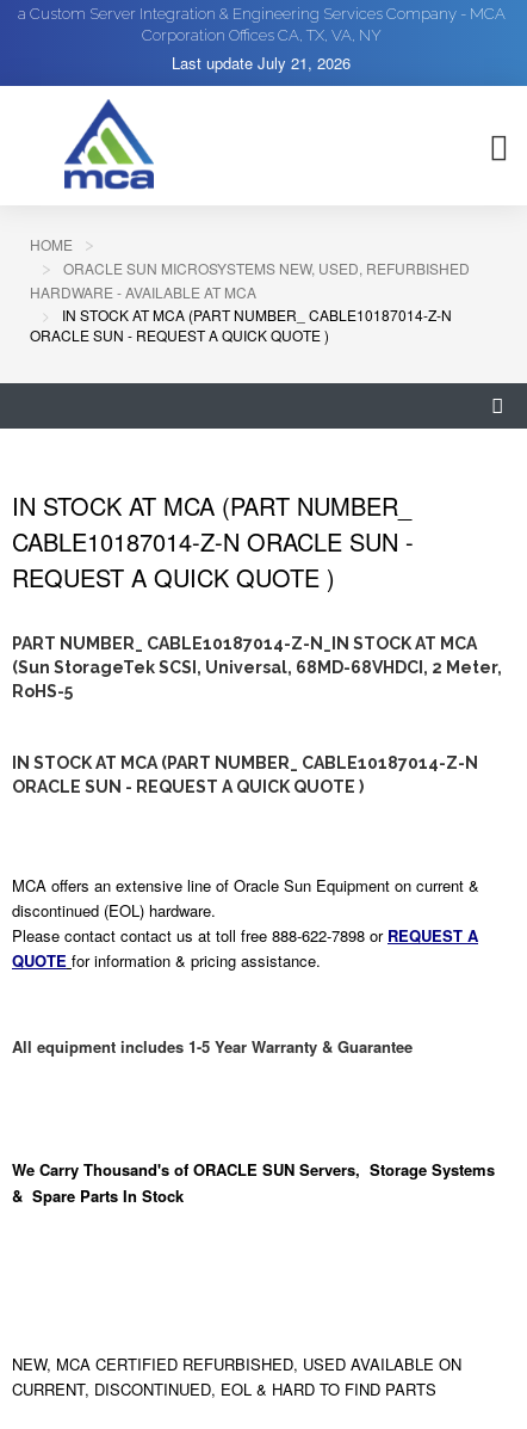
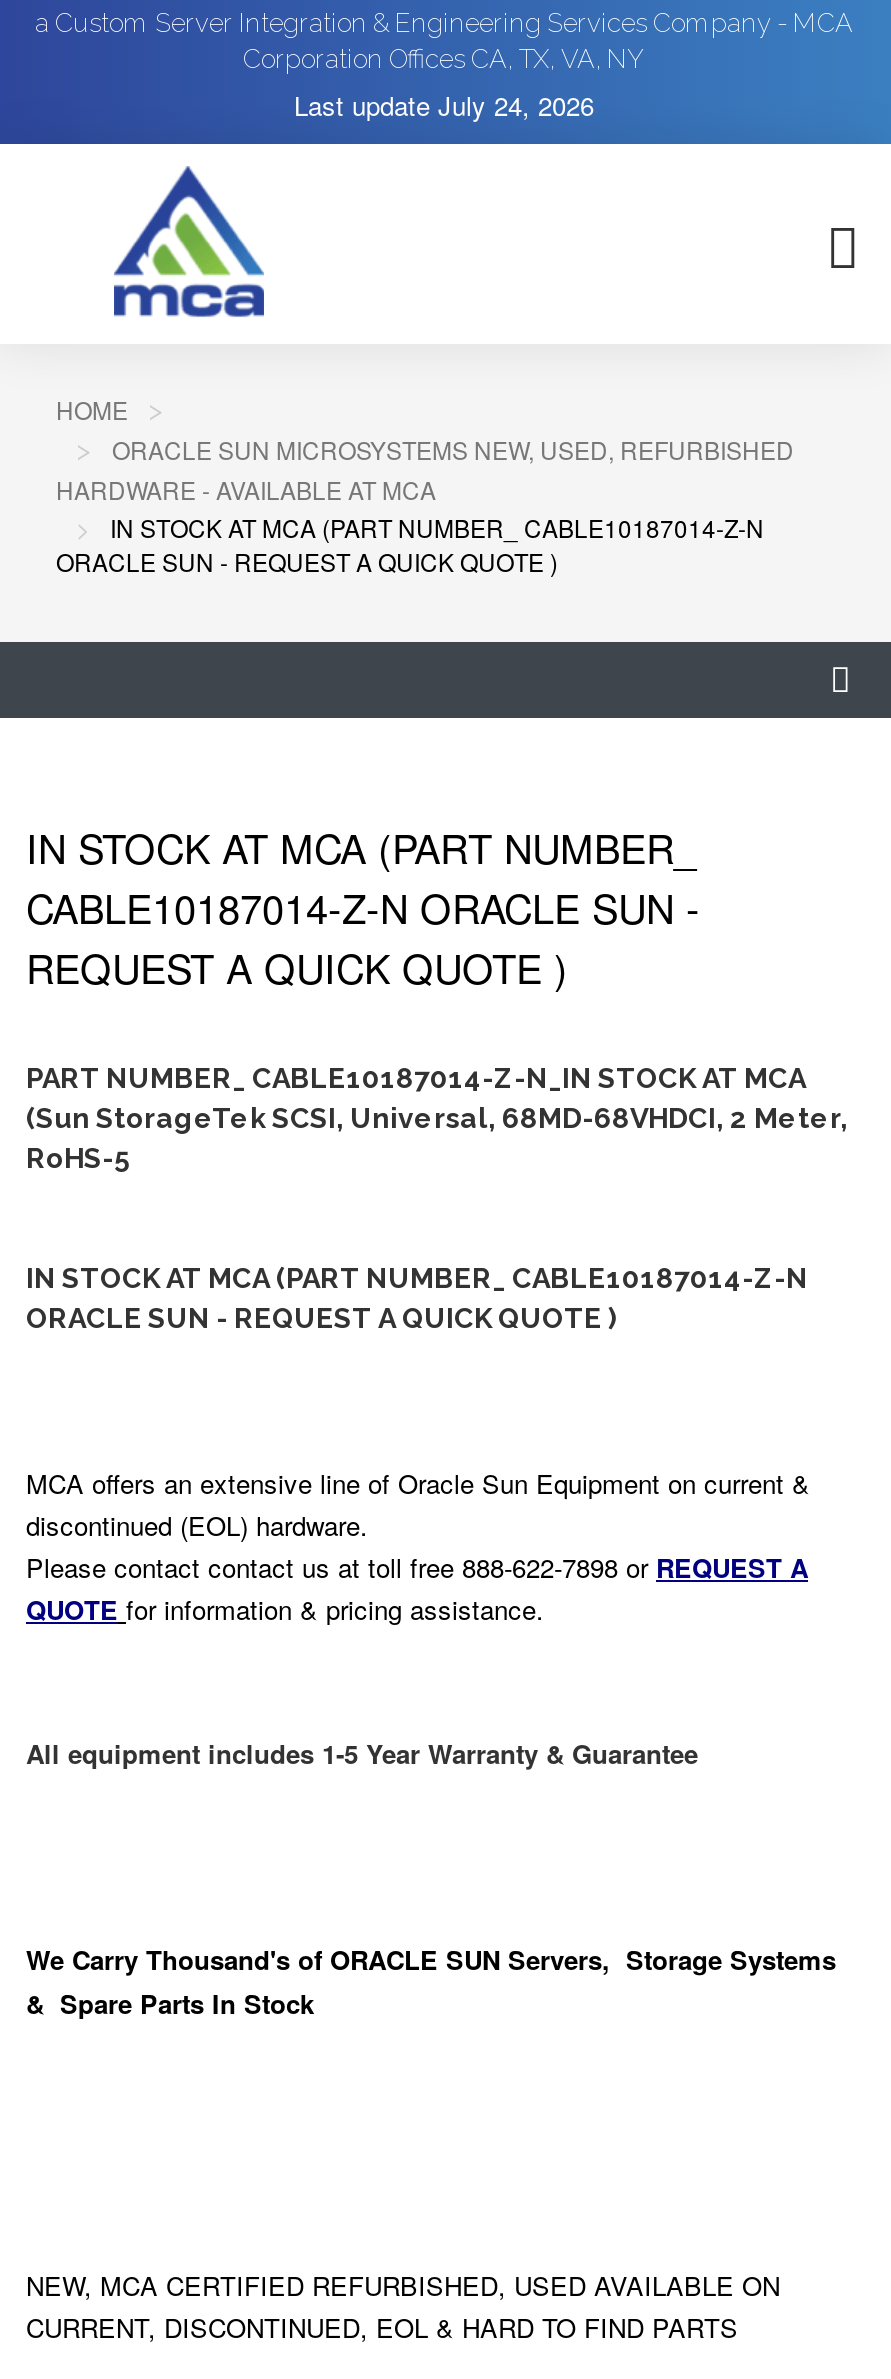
- Last update July 21, 2026
+ Last update July 24, 2026
